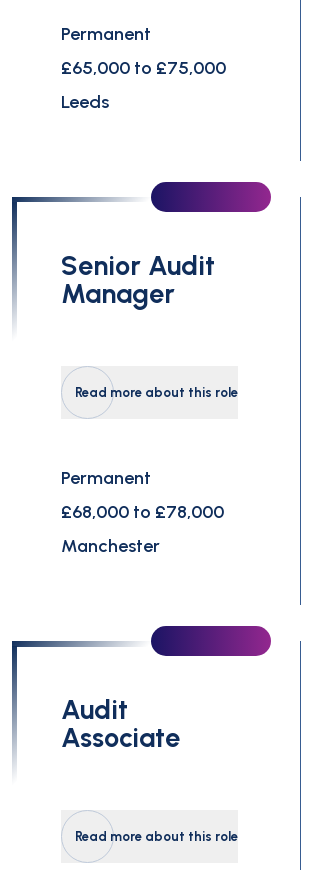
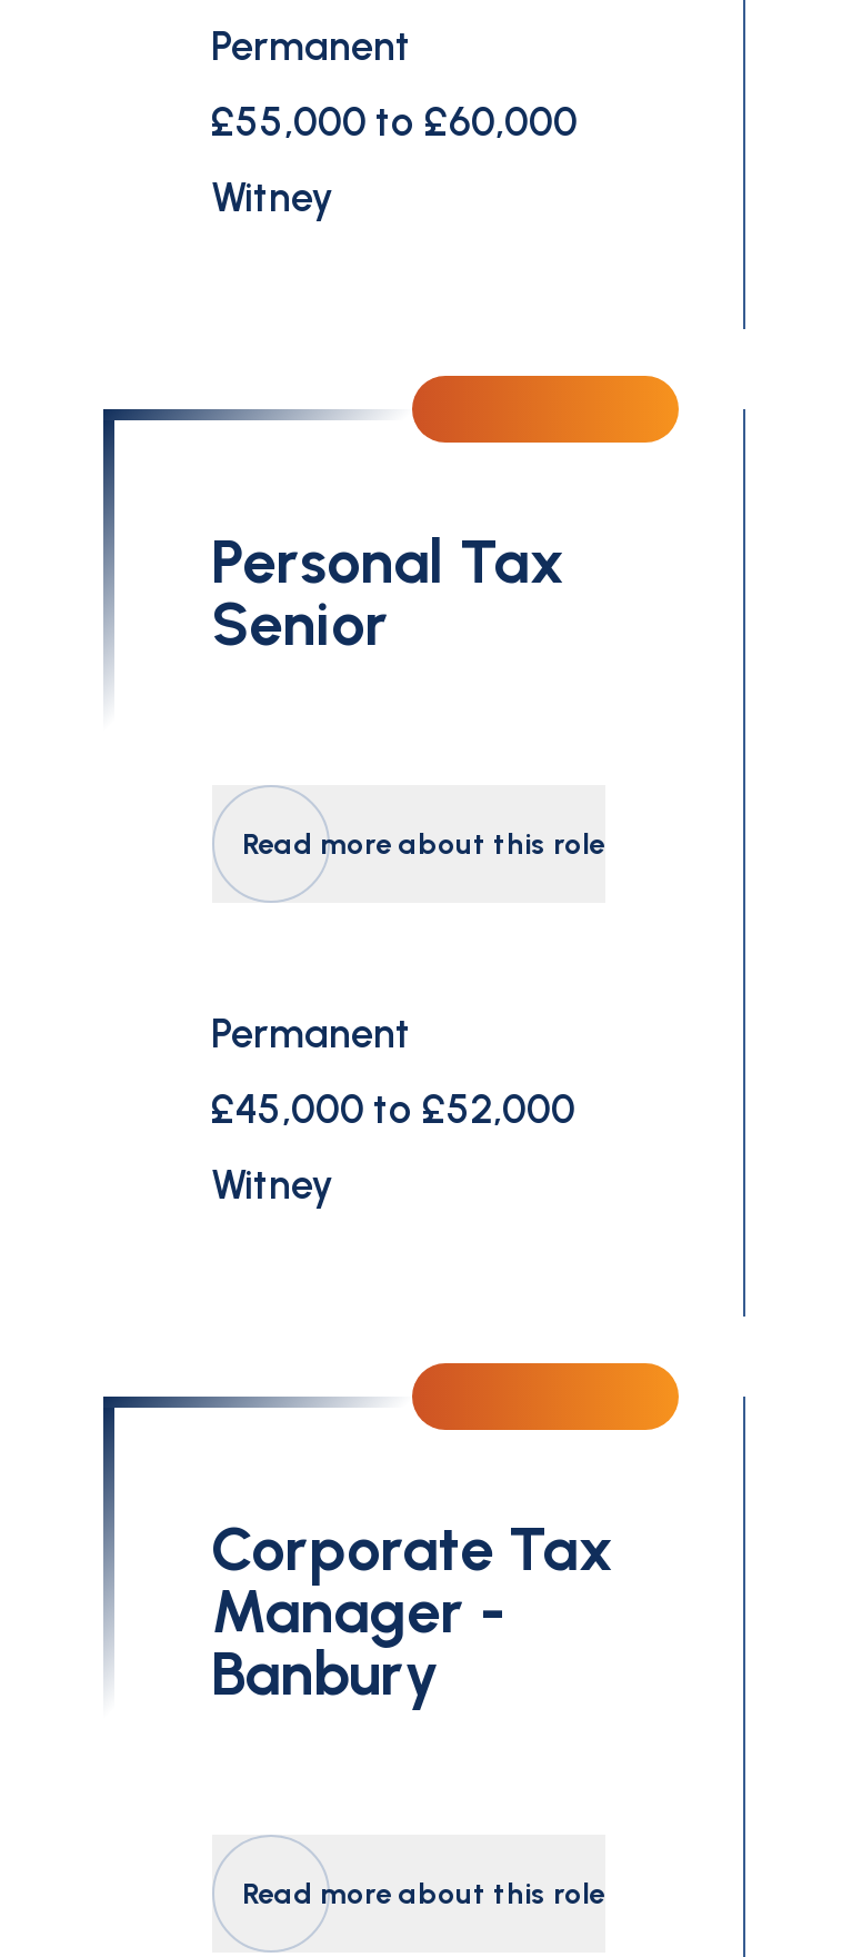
- £65,000 to £75,000
+ £55,000 to £60,000

- Leeds
+ Witney

- [image]
- Senior Audit
- Manager
+ [image]
+ Personal Tax
+ Senior

- £68,000 to £78,000
+ £45,000 to £52,000

- Manchester
+ Witney

- [image]
- Audit
- Associate
+ [image]
+ Corporate Tax
+ Manager -
+ Banbury
